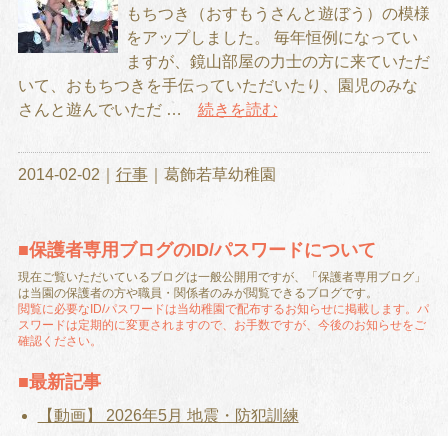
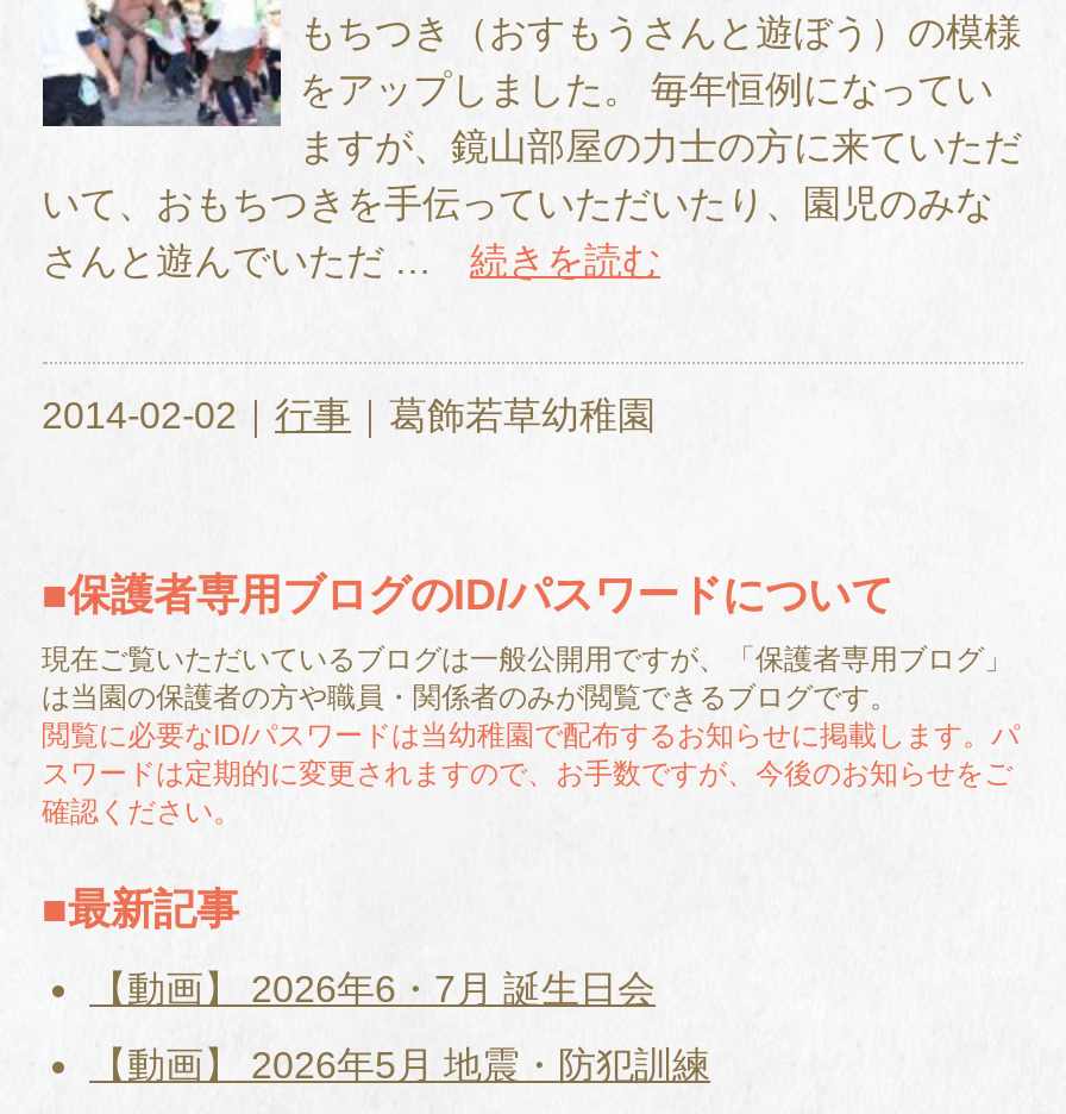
+ 【動画】 2026年6・7月 誕生日会
